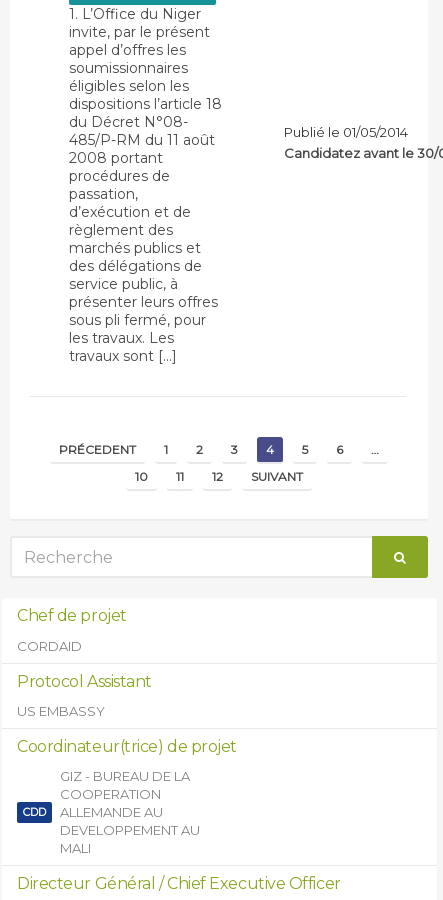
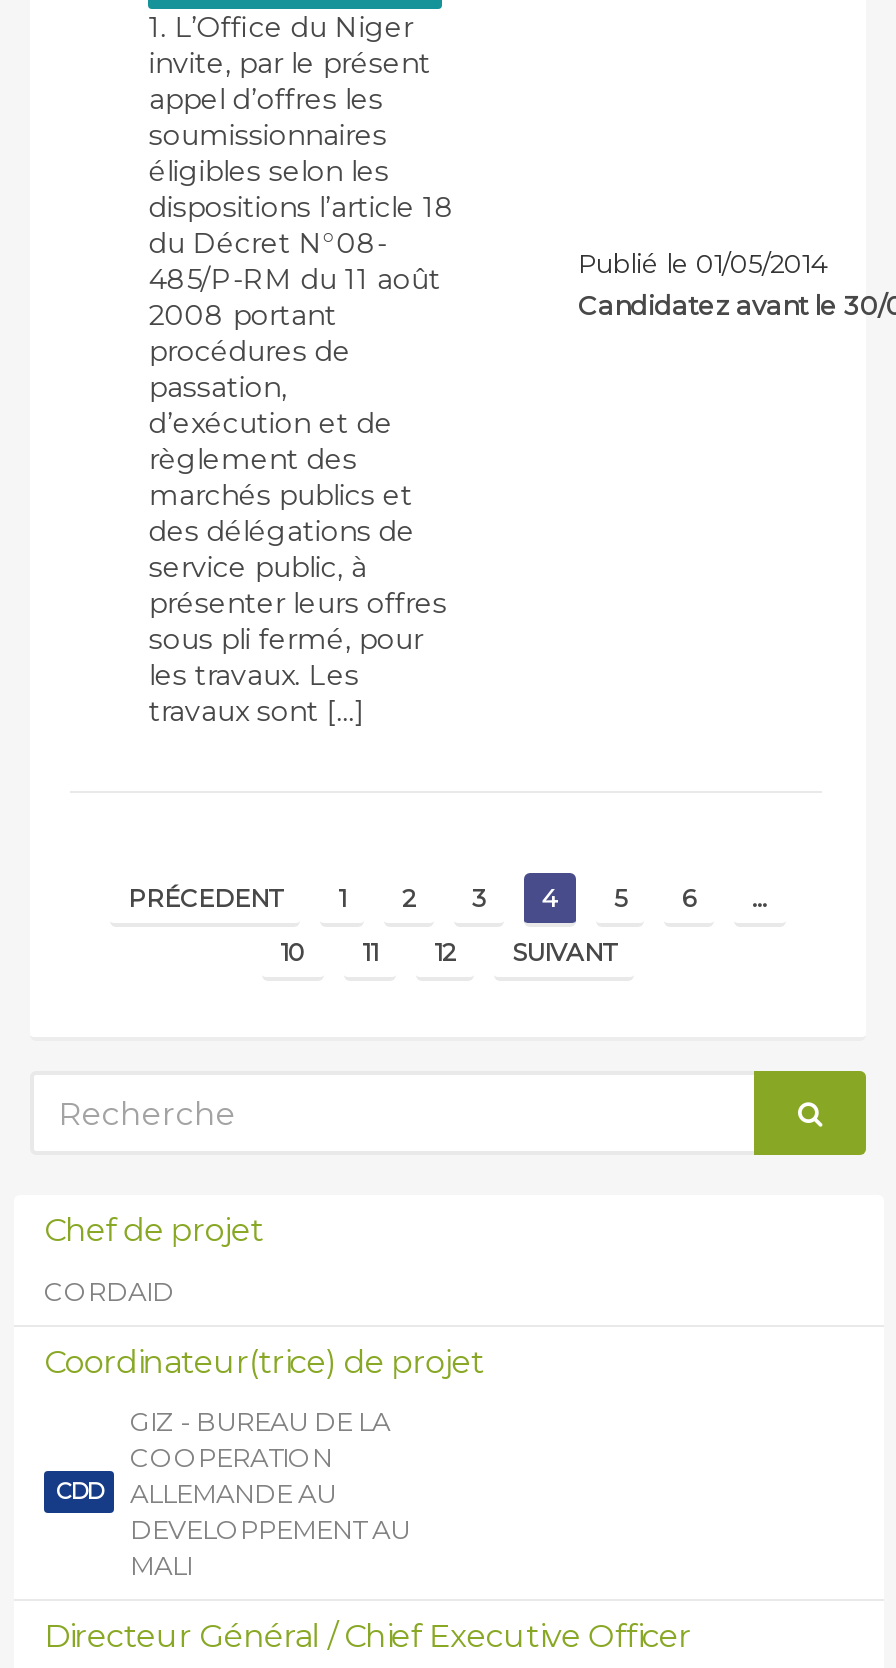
- Protocol Assistant
- US EMBASSY
